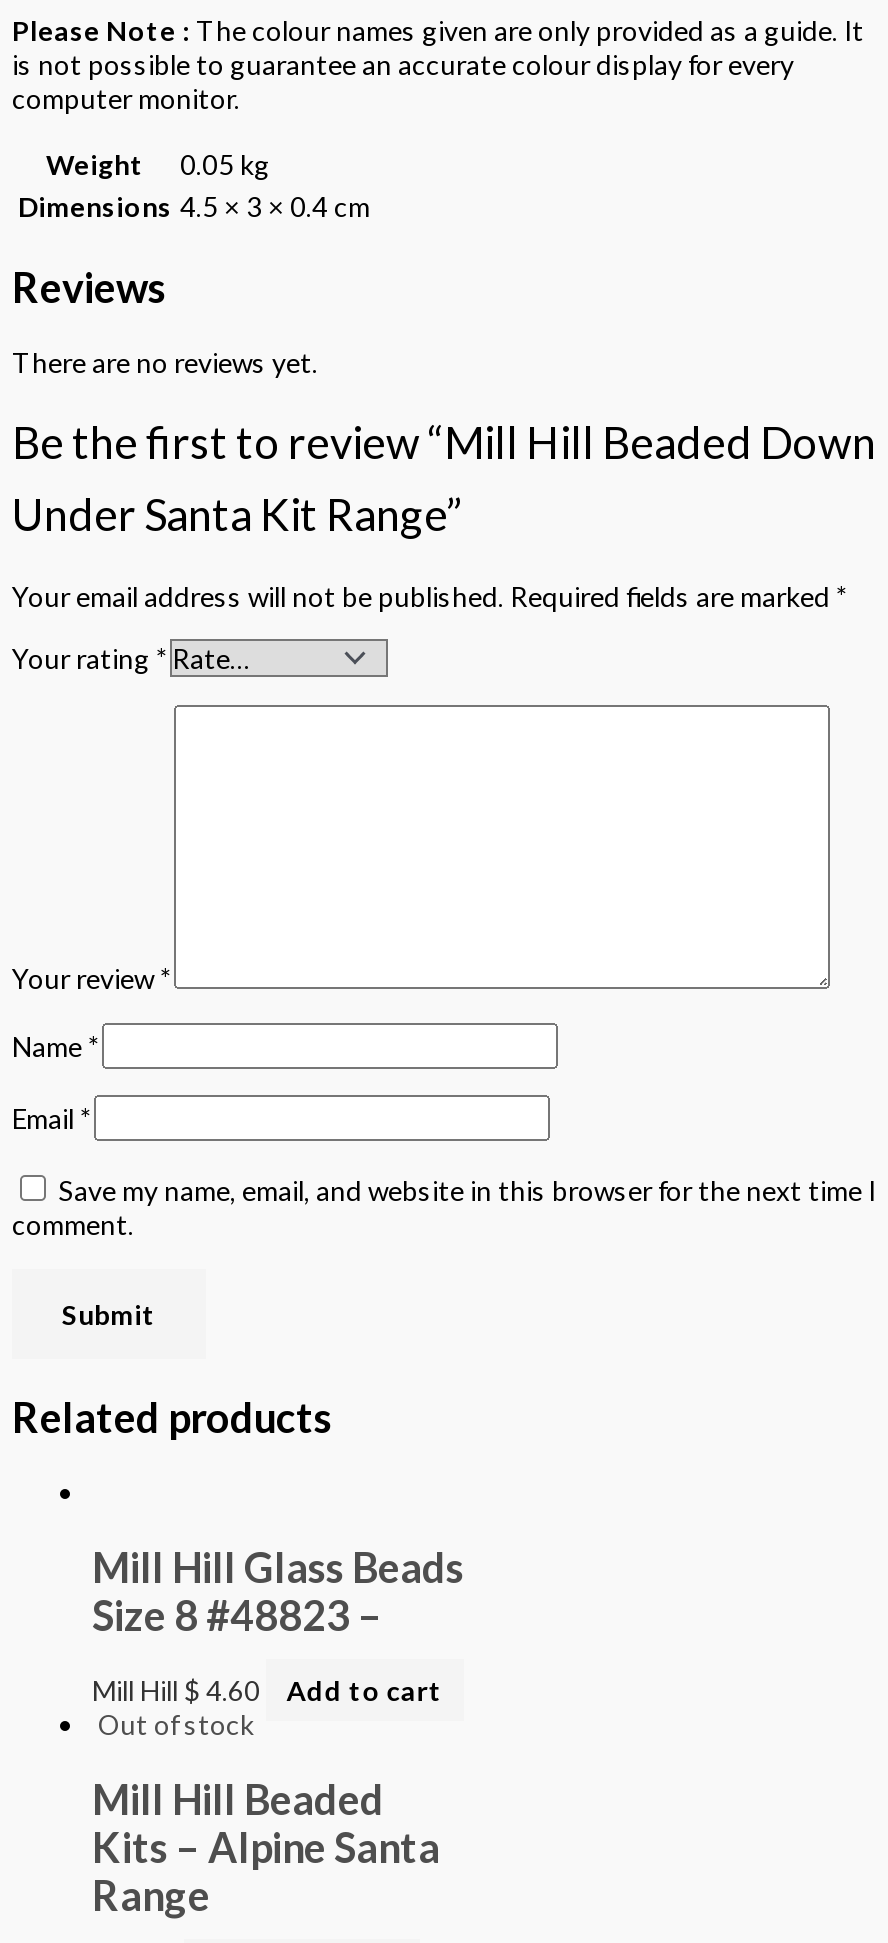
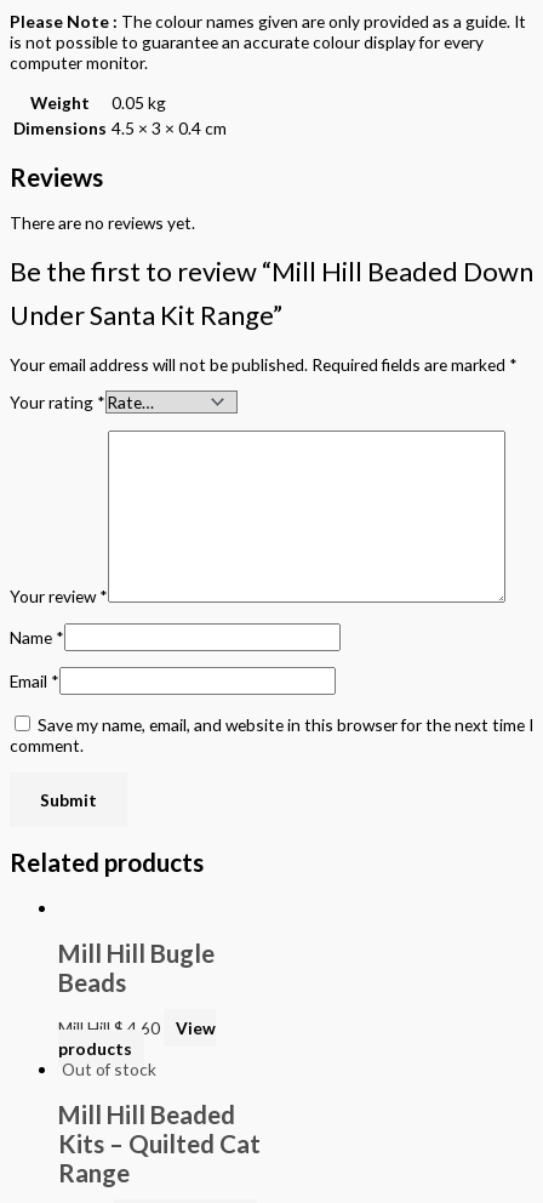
- Mill Hill Glass Beads
- Size 8 #48823 –
+ Mill Hill Bugle
+ Beads

- Add to cart
+ View
+ products

- Kits – Alpine Santa
+ Kits – Quilted Cat
